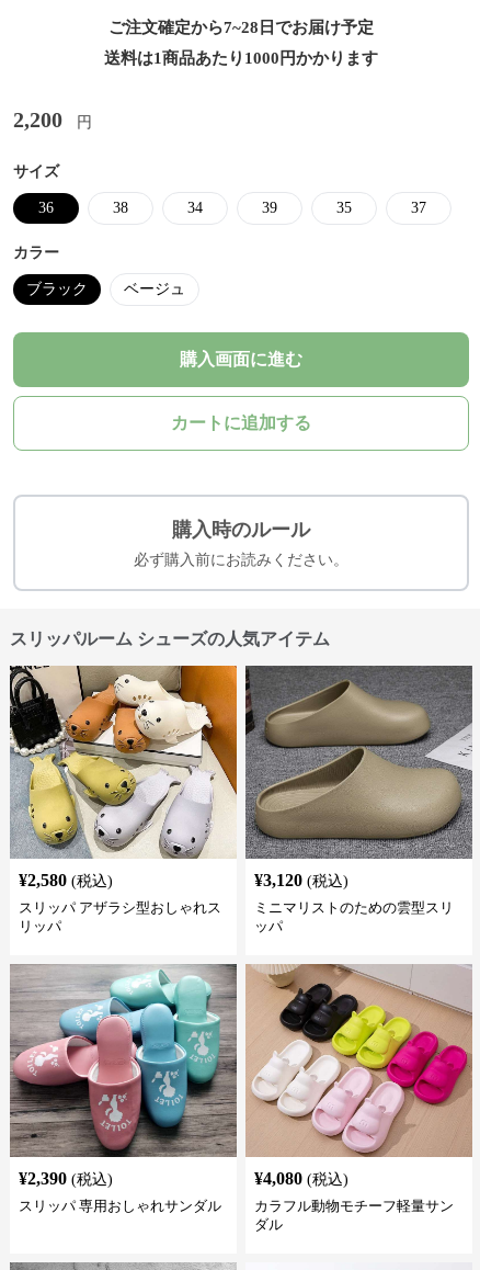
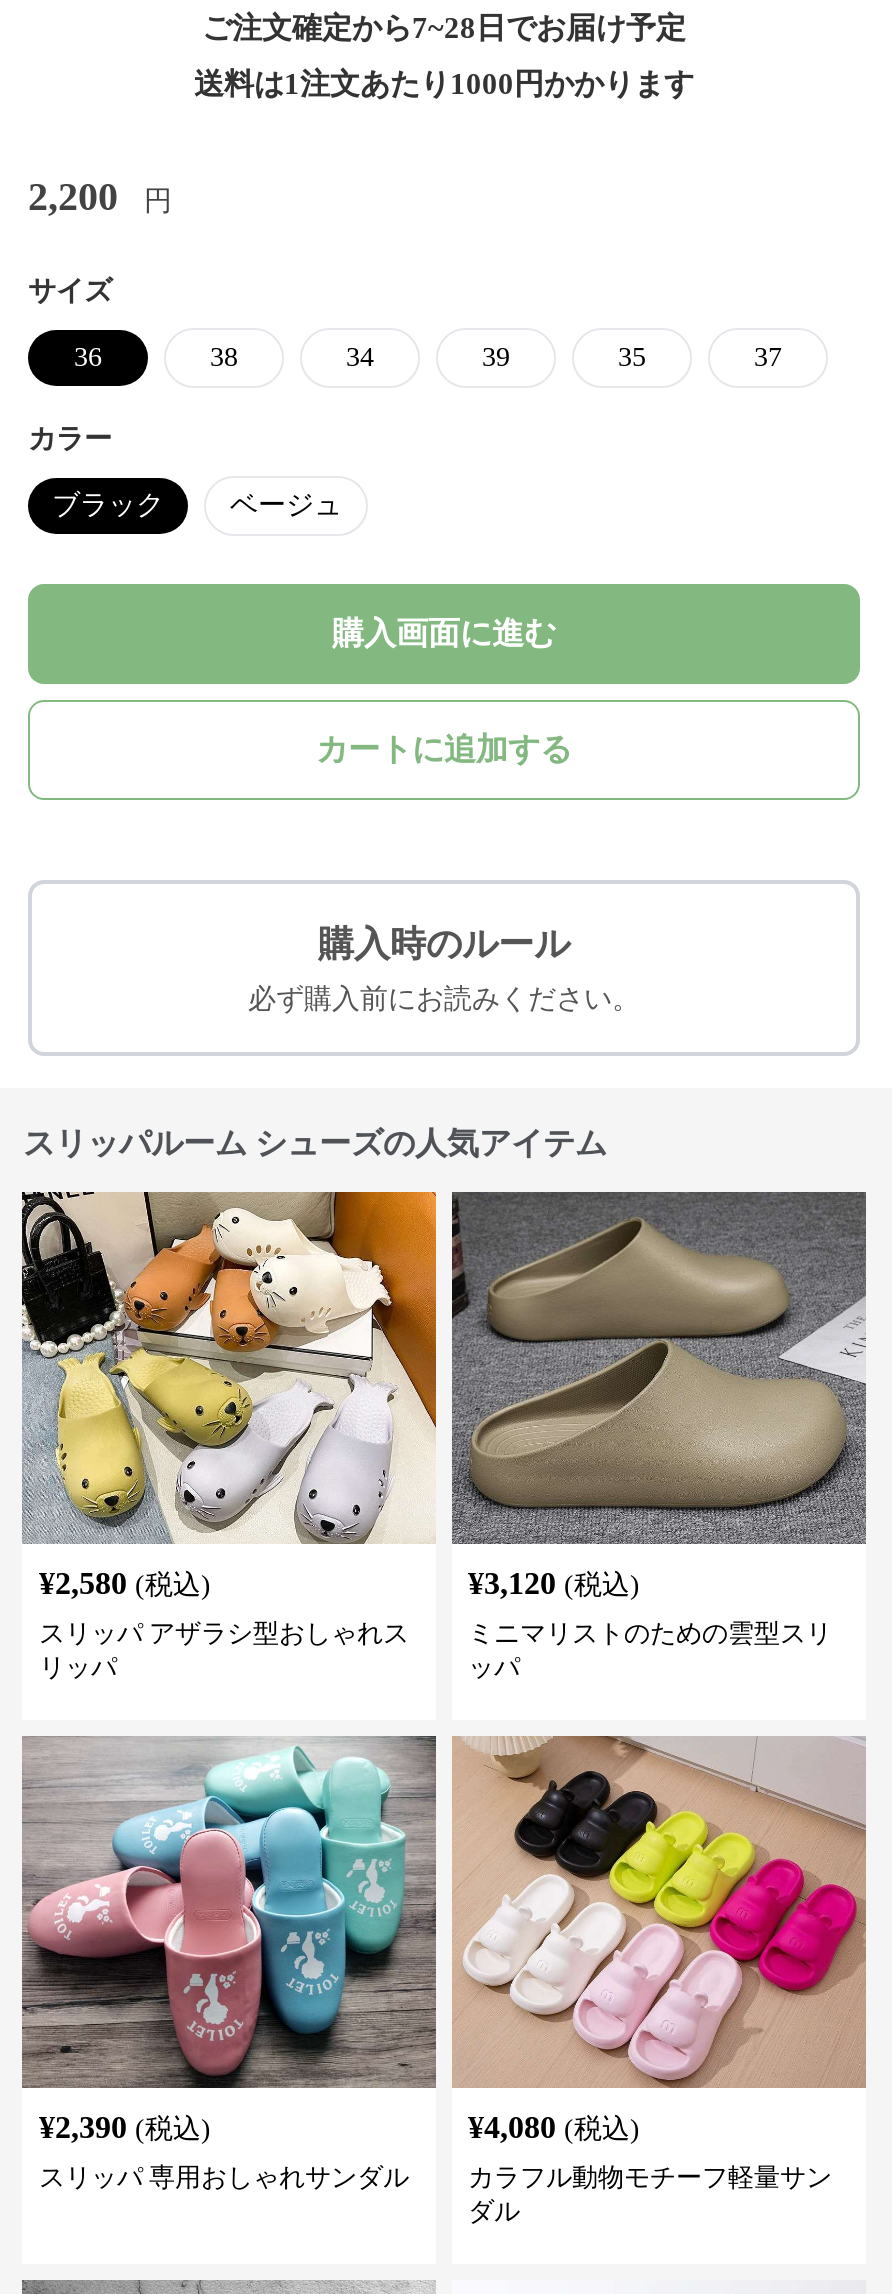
- 送料は1商品あたり1000円かかります
+ 送料は1注文あたり1000円かかります
